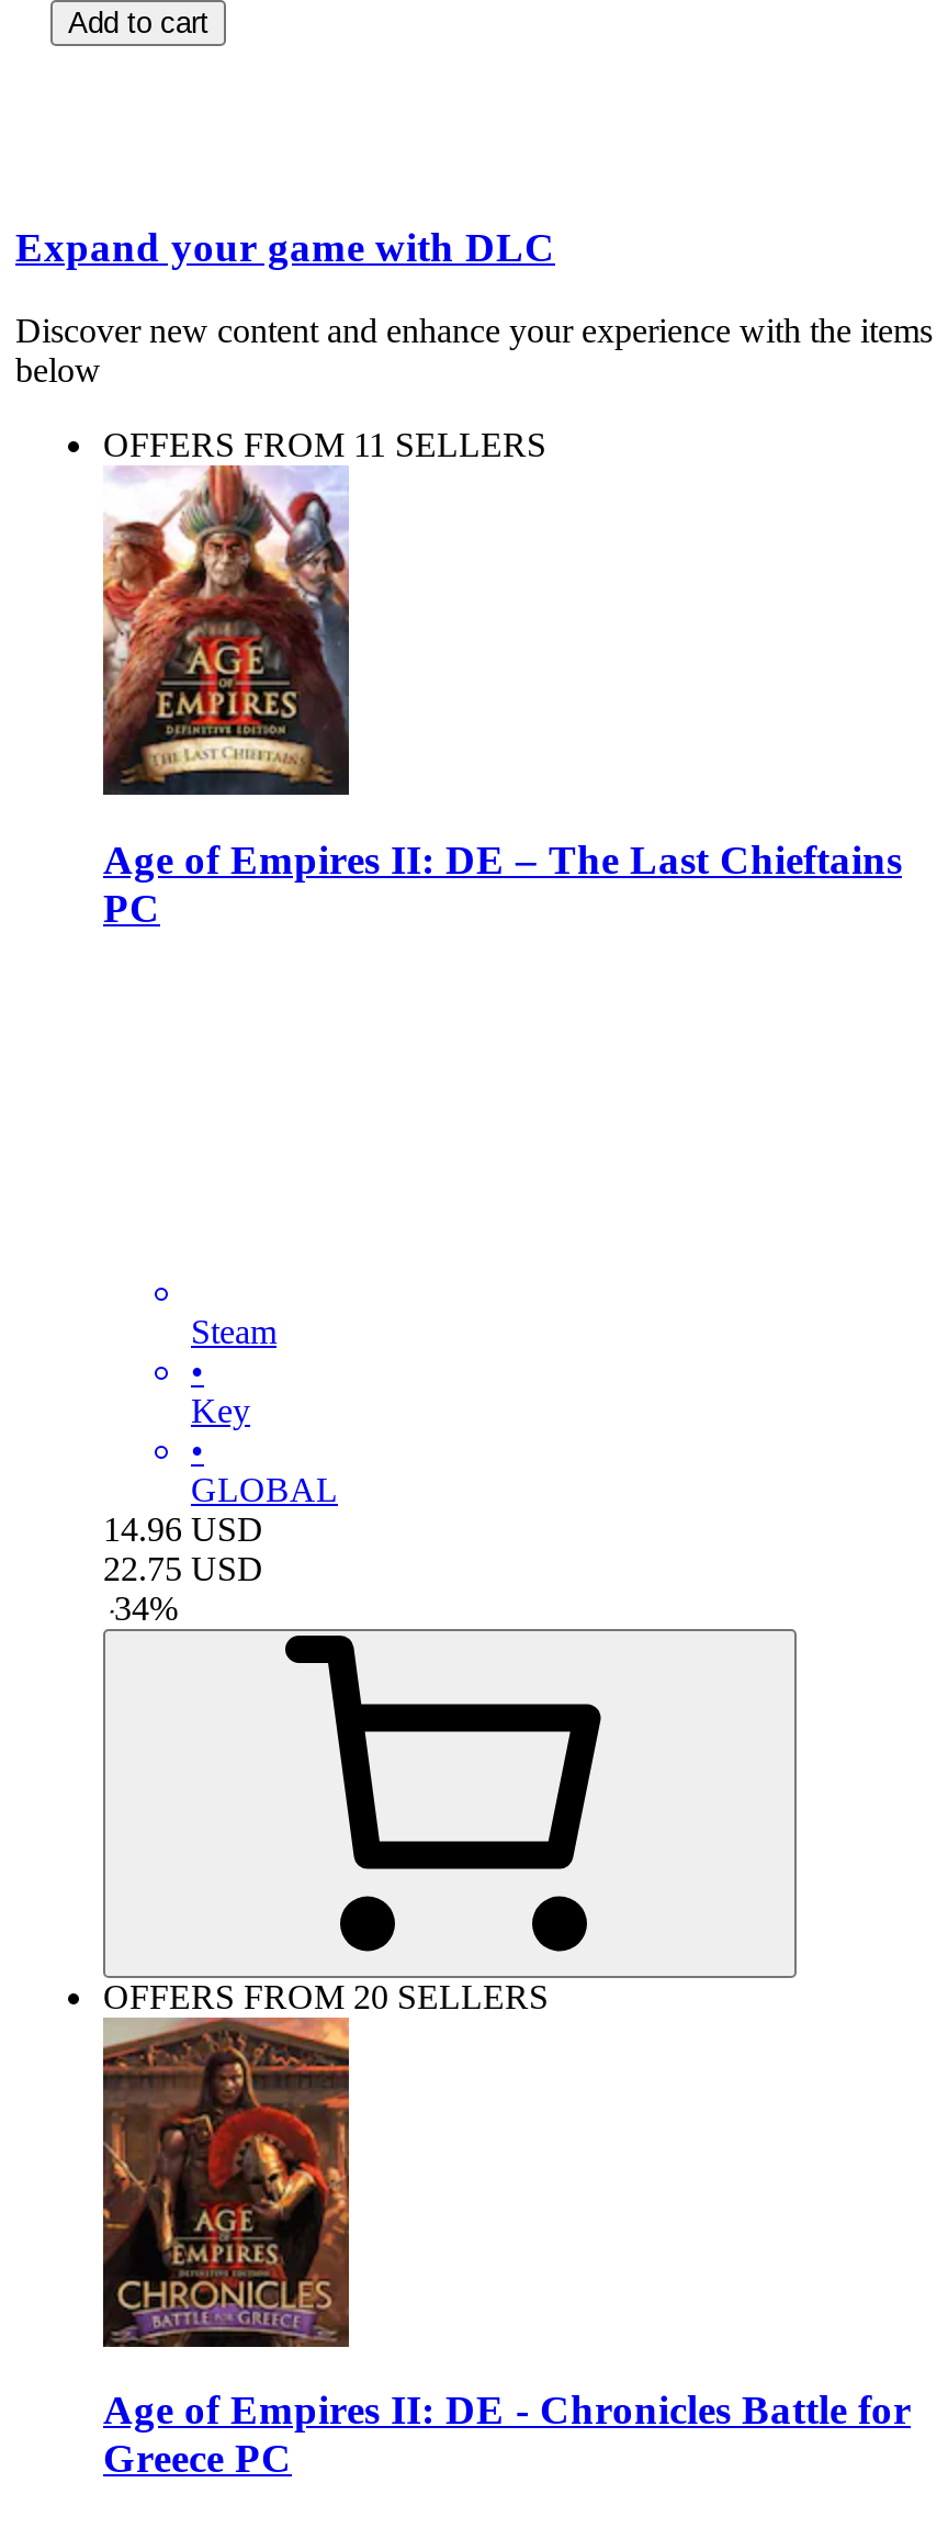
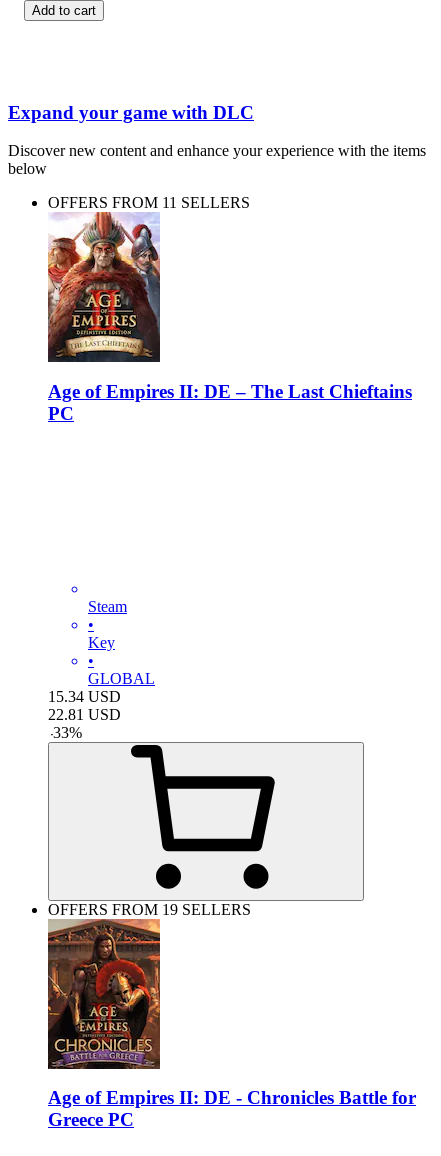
- 14.96 USD
+ 15.34 USD

- 22.75 USD
+ 22.81 USD

- - 34%
+ - 33%

- OFFERS FROM 20 SELLERS
+ OFFERS FROM 19 SELLERS
